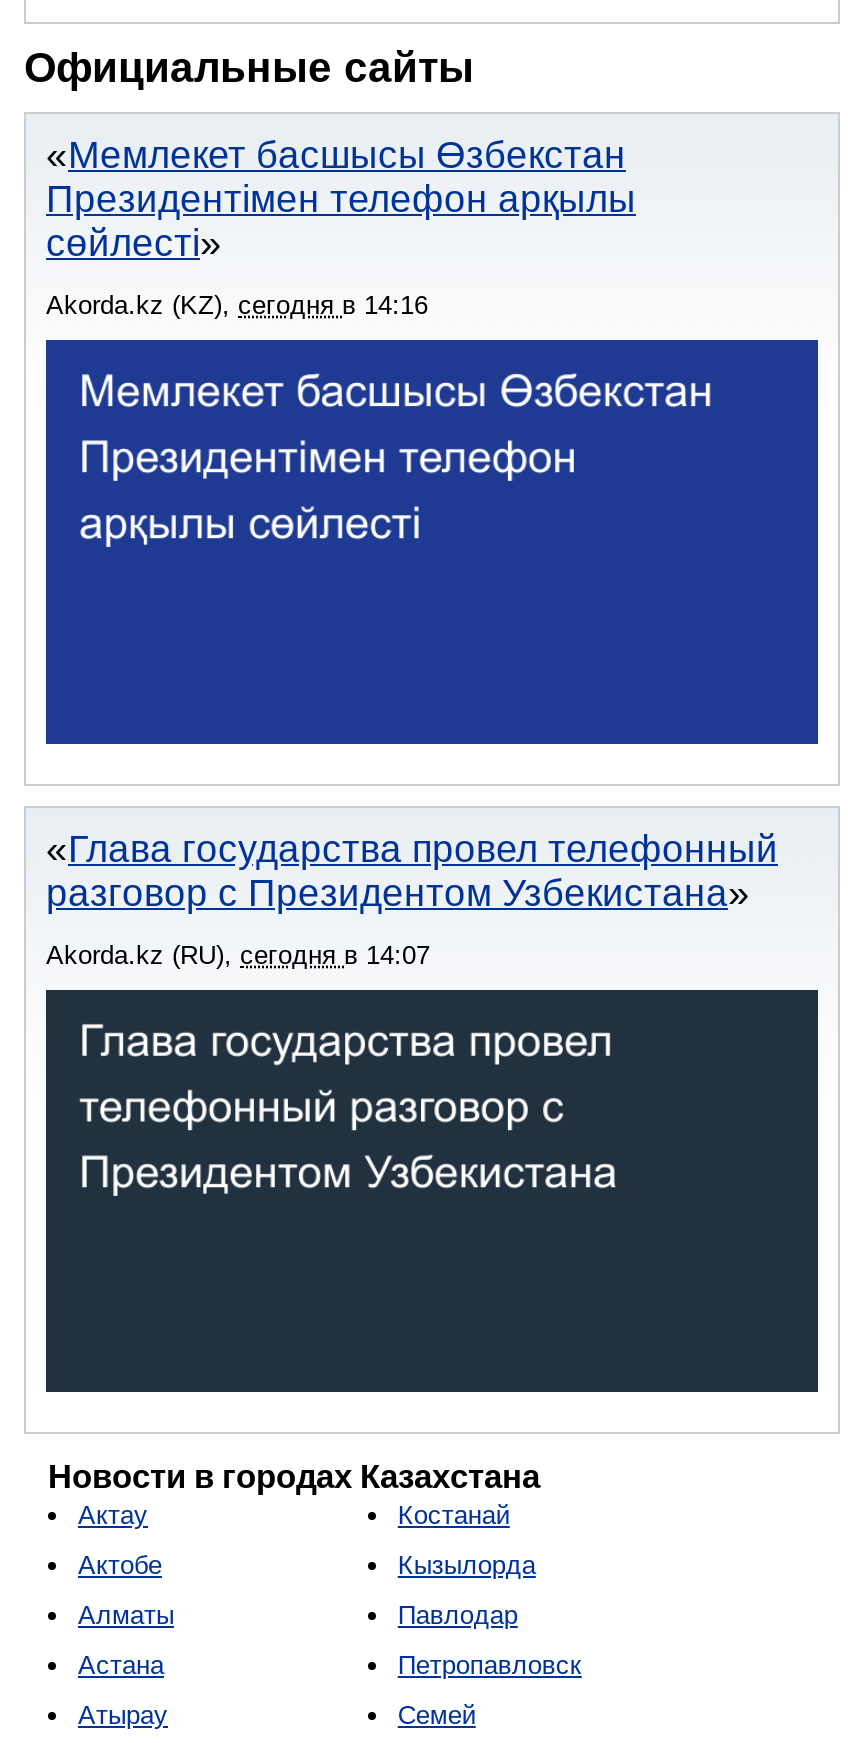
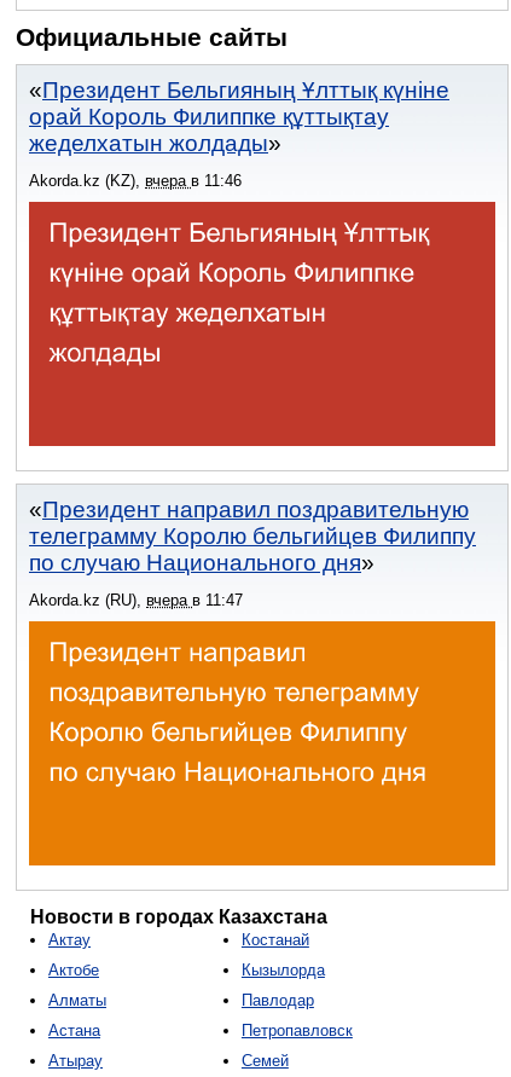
- Мемлекет басшысы Өзбекстан
- Президентімен телефон арқылы
- сөйлесті
+ Президент Бельгияның Ұлттық күніне
+ орай Король Филиппке құттықтау
+ жеделхатын жолдады

- Akorda.kz (KZ), сегодня в 14:16
+ Akorda.kz (KZ), вчера в 11:46

- [image]
+ [image]

- Глава государства провел телефонный
- разговор с Президентом Узбекистана
+ Президент направил поздравительную
+ телеграмму Королю бельгийцев Филиппу
+ по случаю Национального дня

- Akorda.kz (RU), сегодня в 14:07
+ Akorda.kz (RU), вчера в 11:47

- [image]
+ [image]
